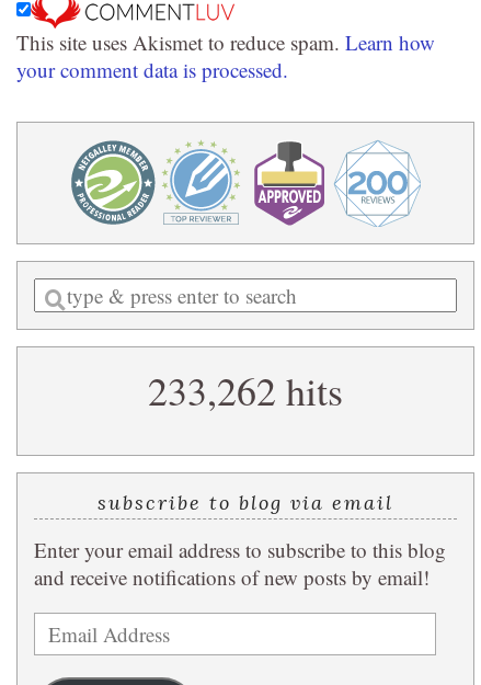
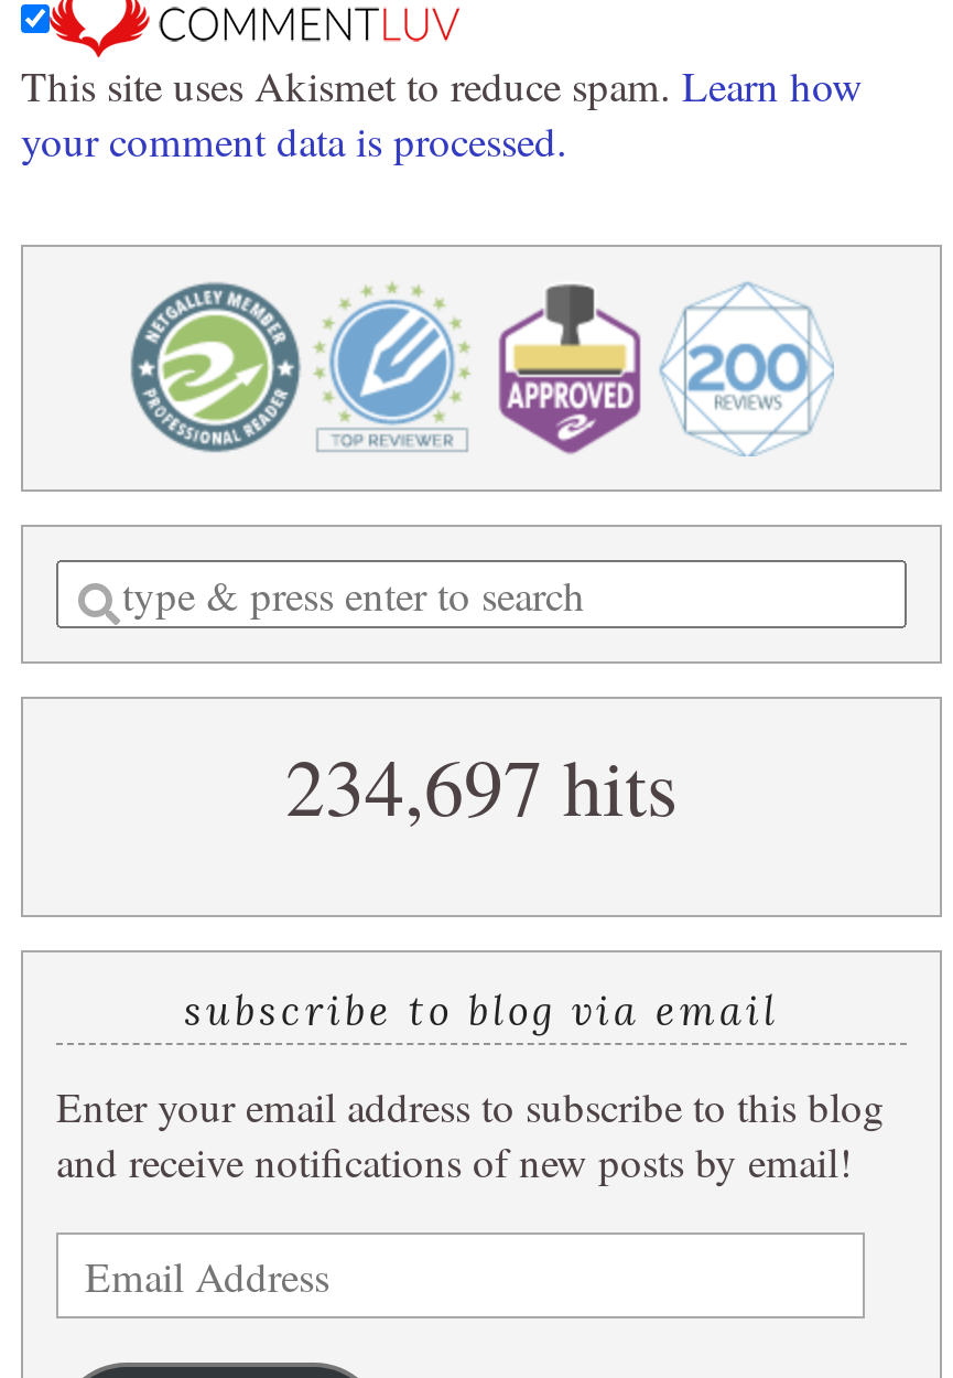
- 233,262 hits
+ 234,697 hits
